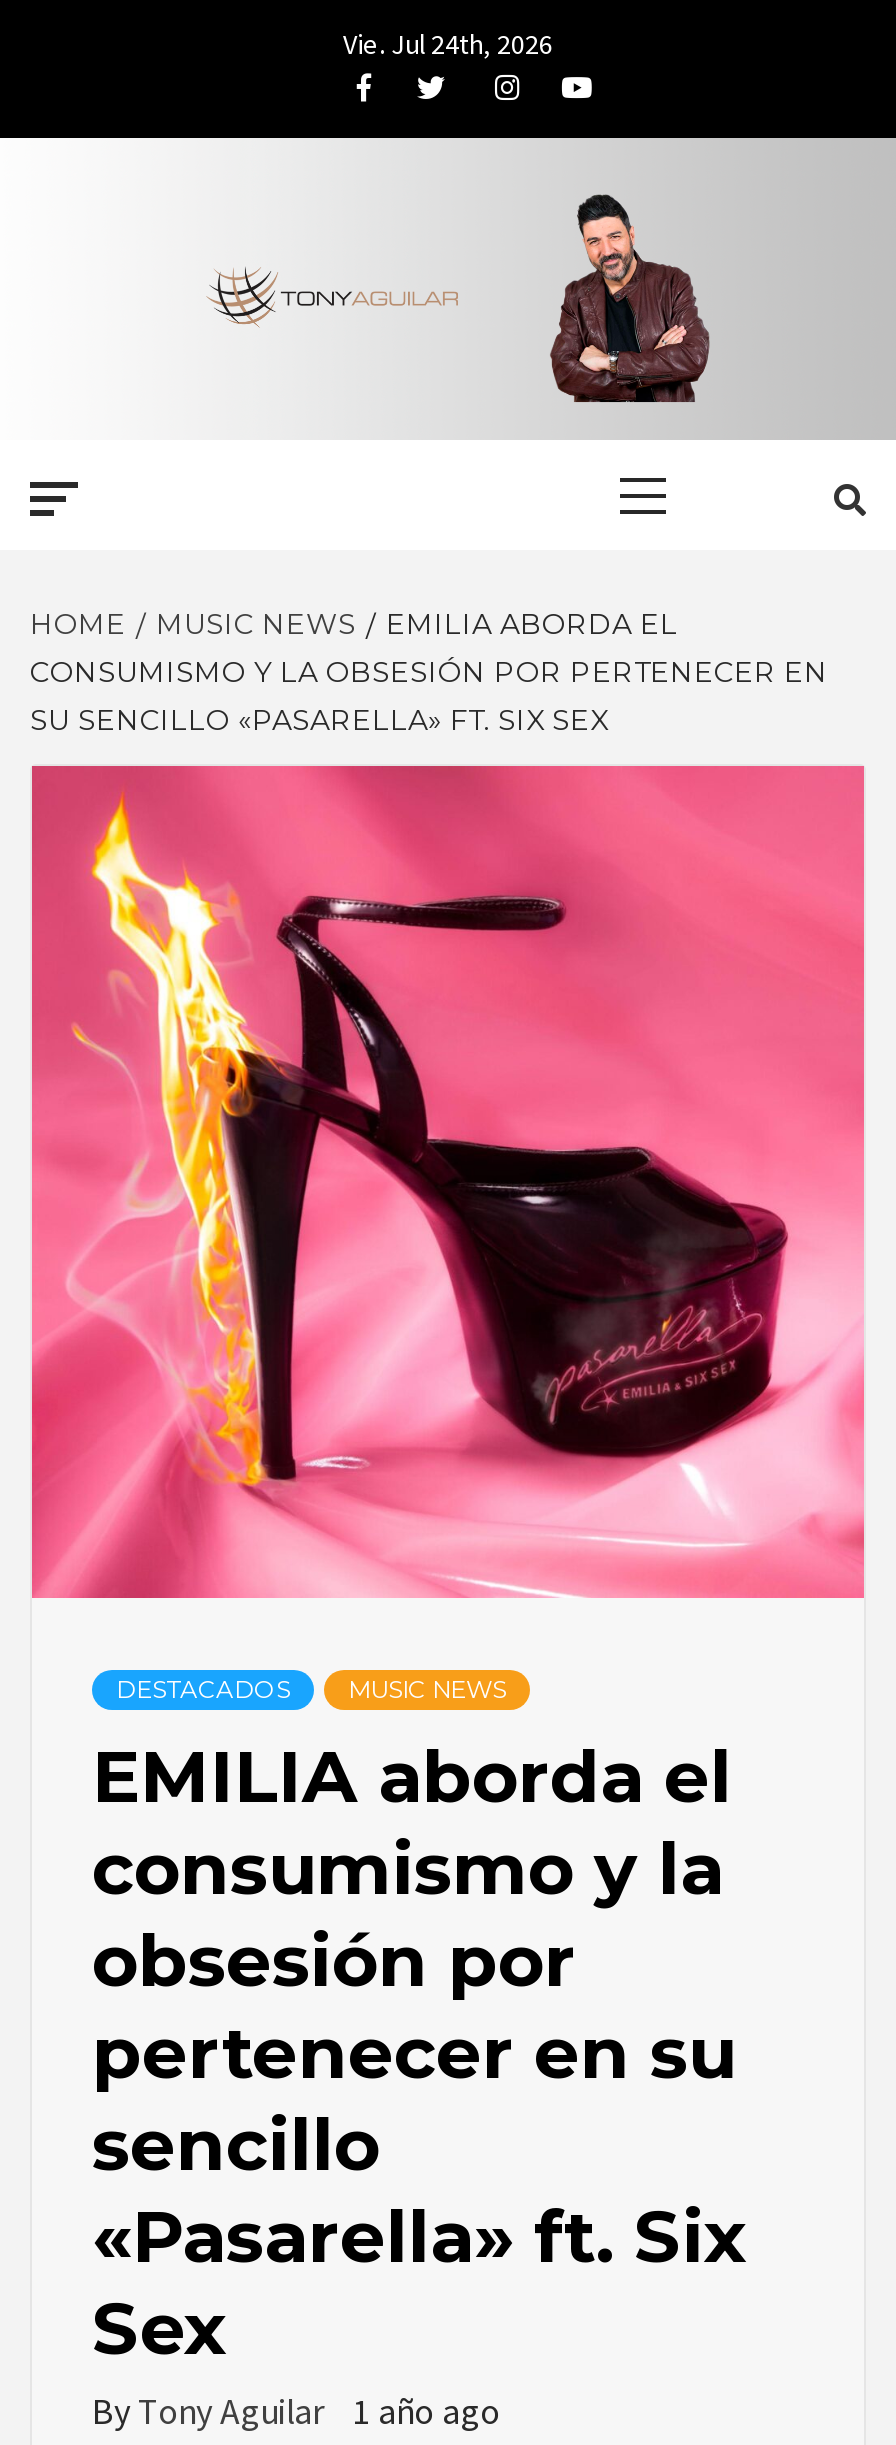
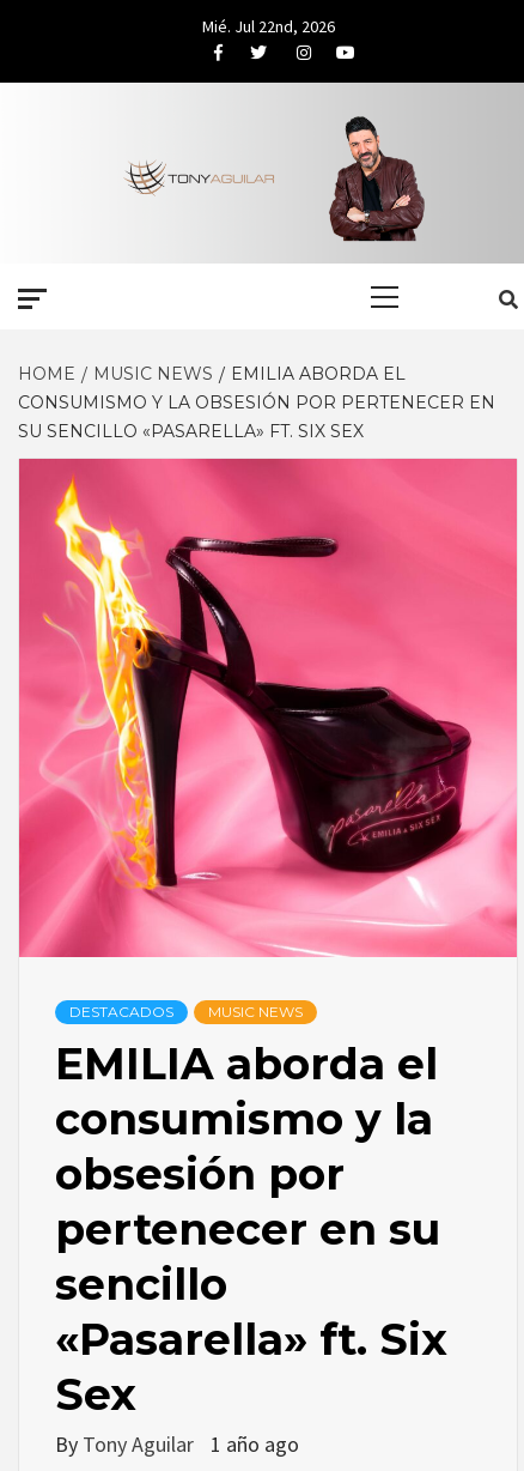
- Vie. Jul 24th, 2026
+ Mié. Jul 22nd, 2026
